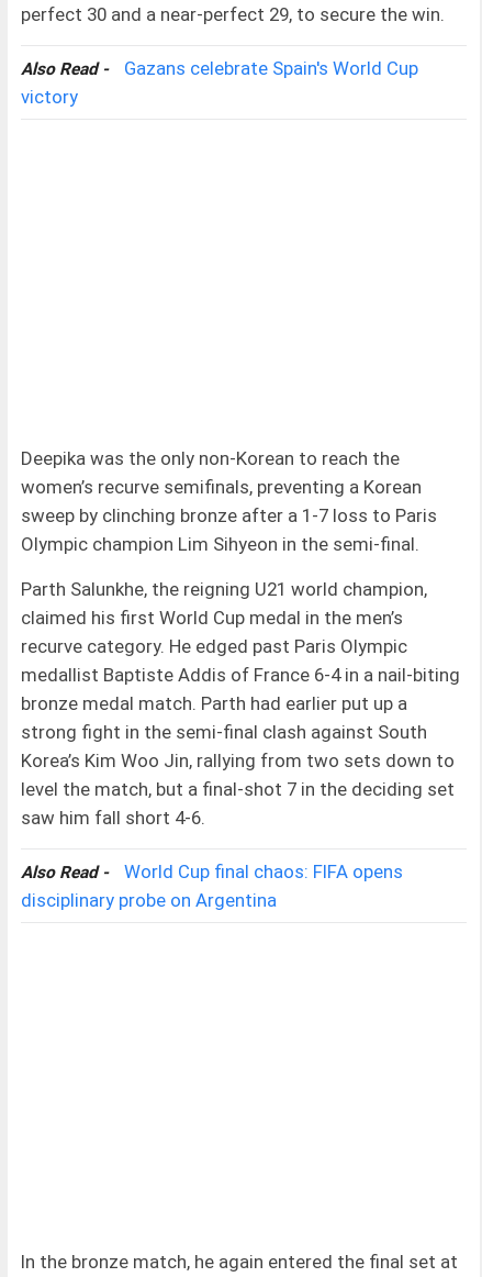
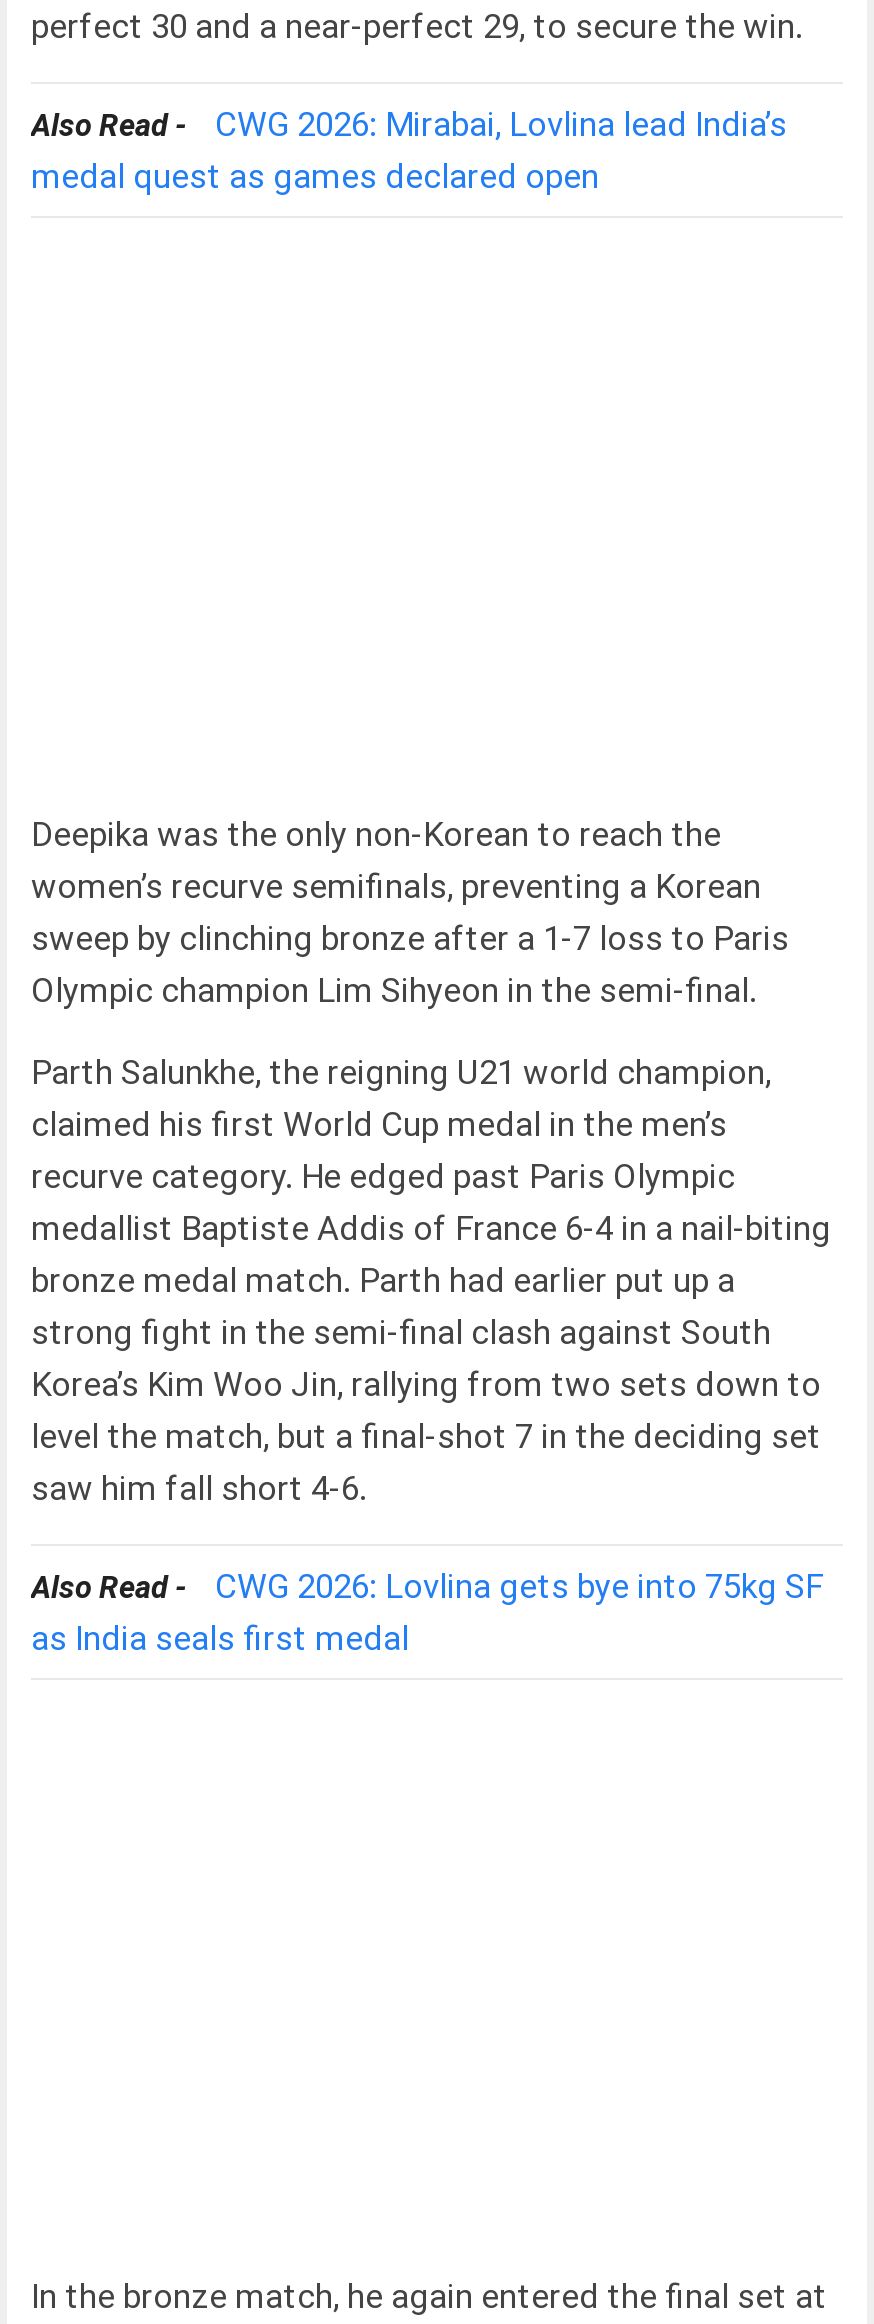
- Also Read - Gazans celebrate Spain's World Cup
- victory
+ Also Read - CWG 2026: Mirabai, Lovlina lead India’s
+ medal quest as games declared open

- Also Read - World Cup final chaos: FIFA opens
- disciplinary probe on Argentina
+ Also Read - CWG 2026: Lovlina gets bye into 75kg SF
+ as India seals first medal
